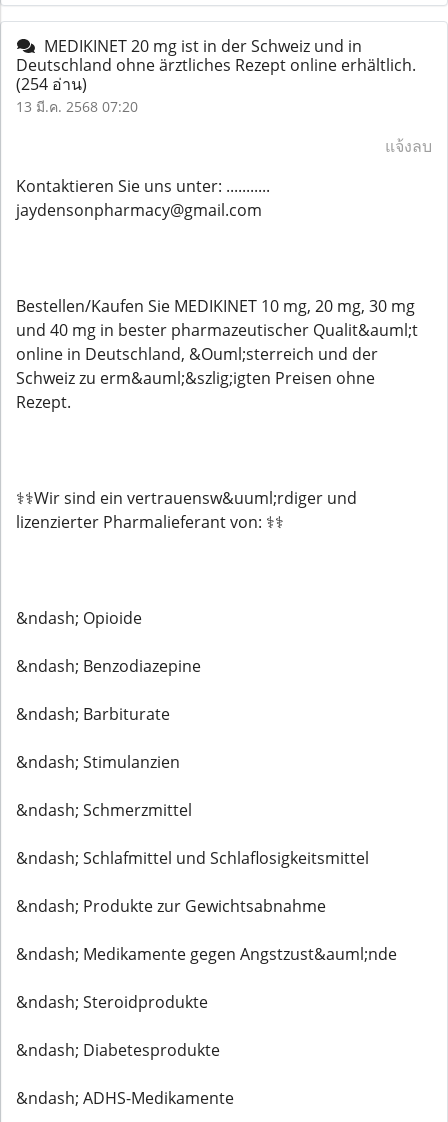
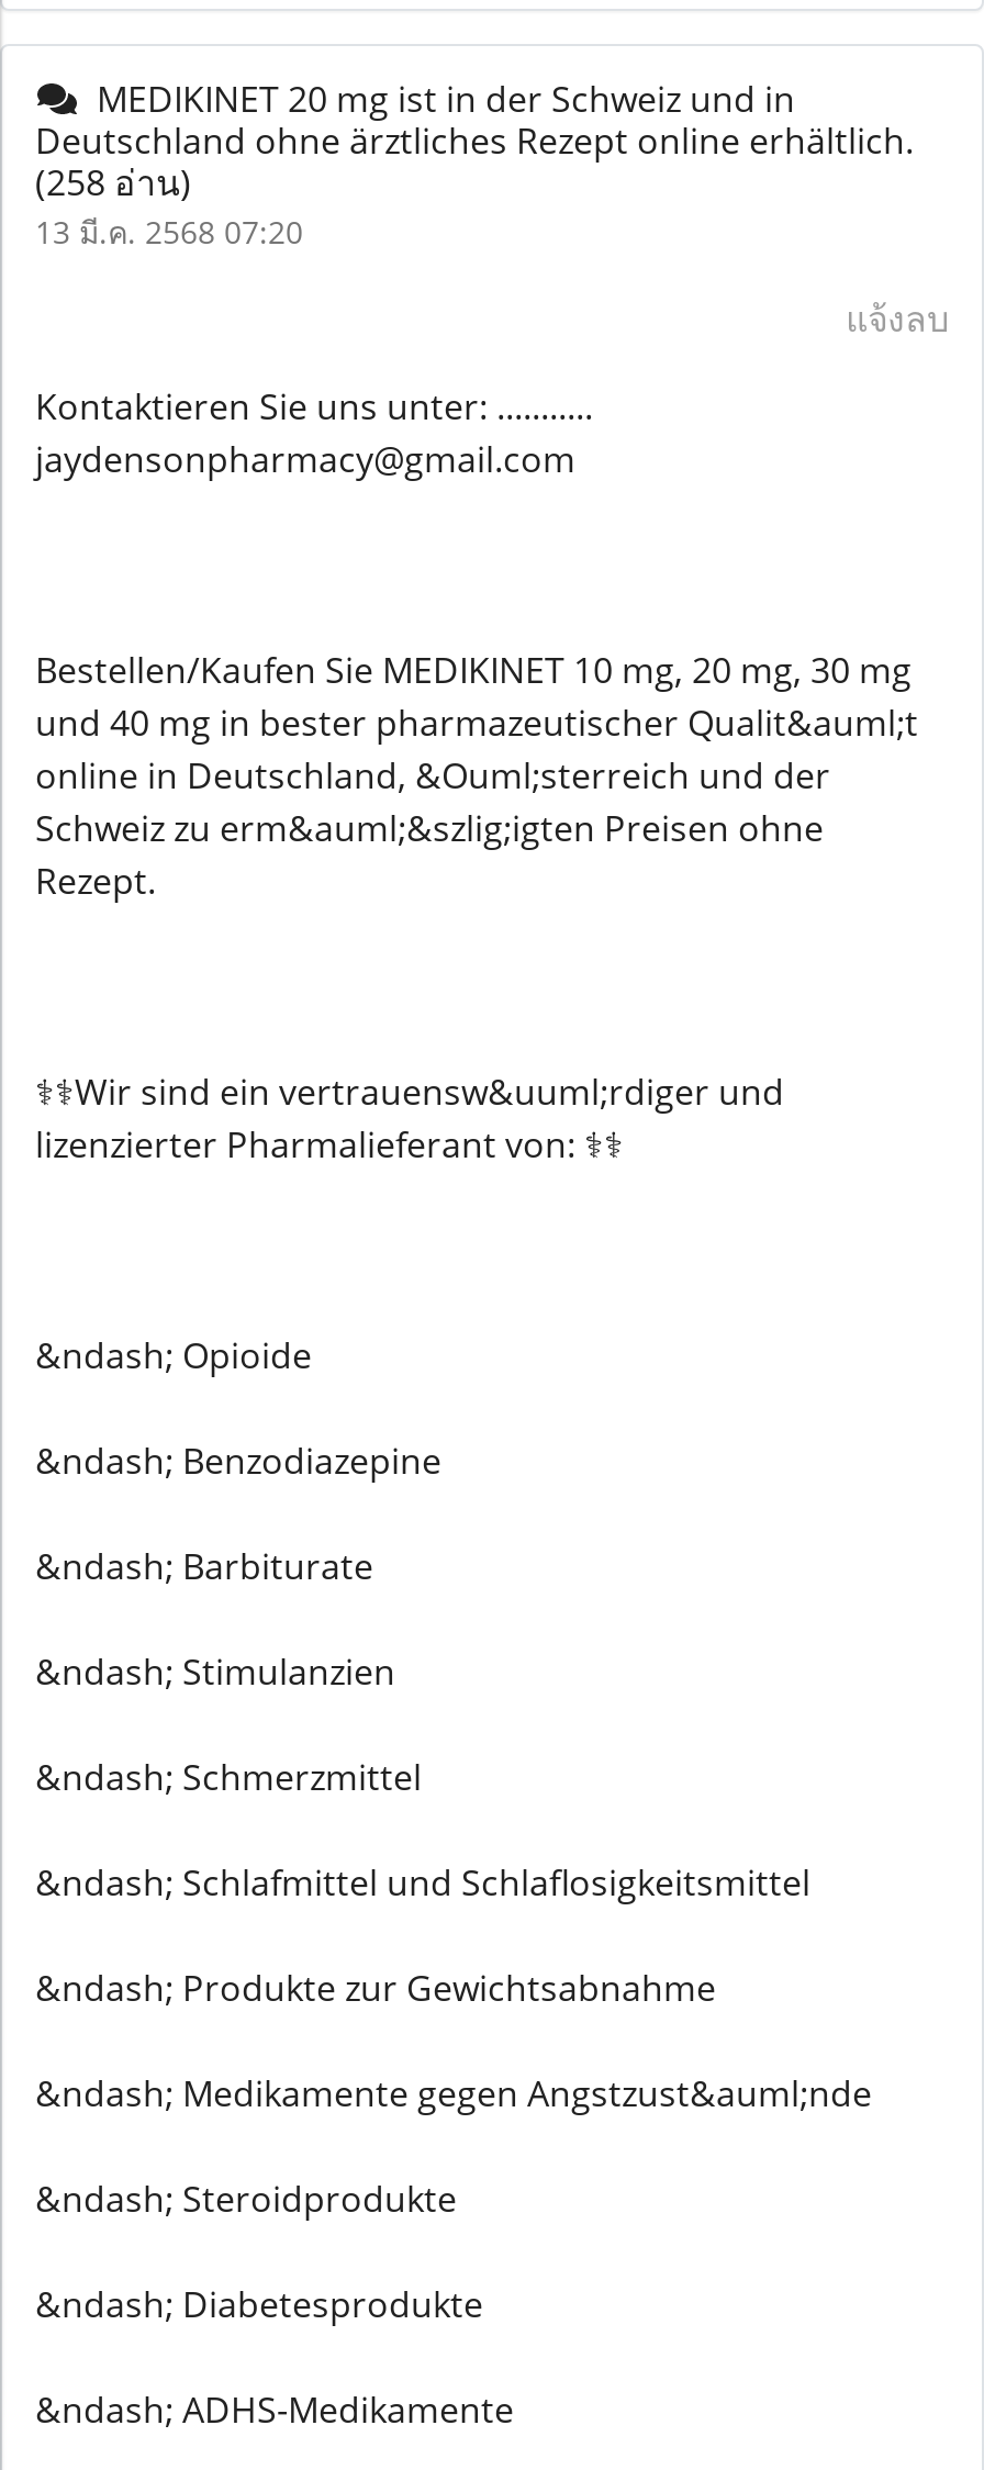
- (254 อ่าน)
+ (258 อ่าน)
